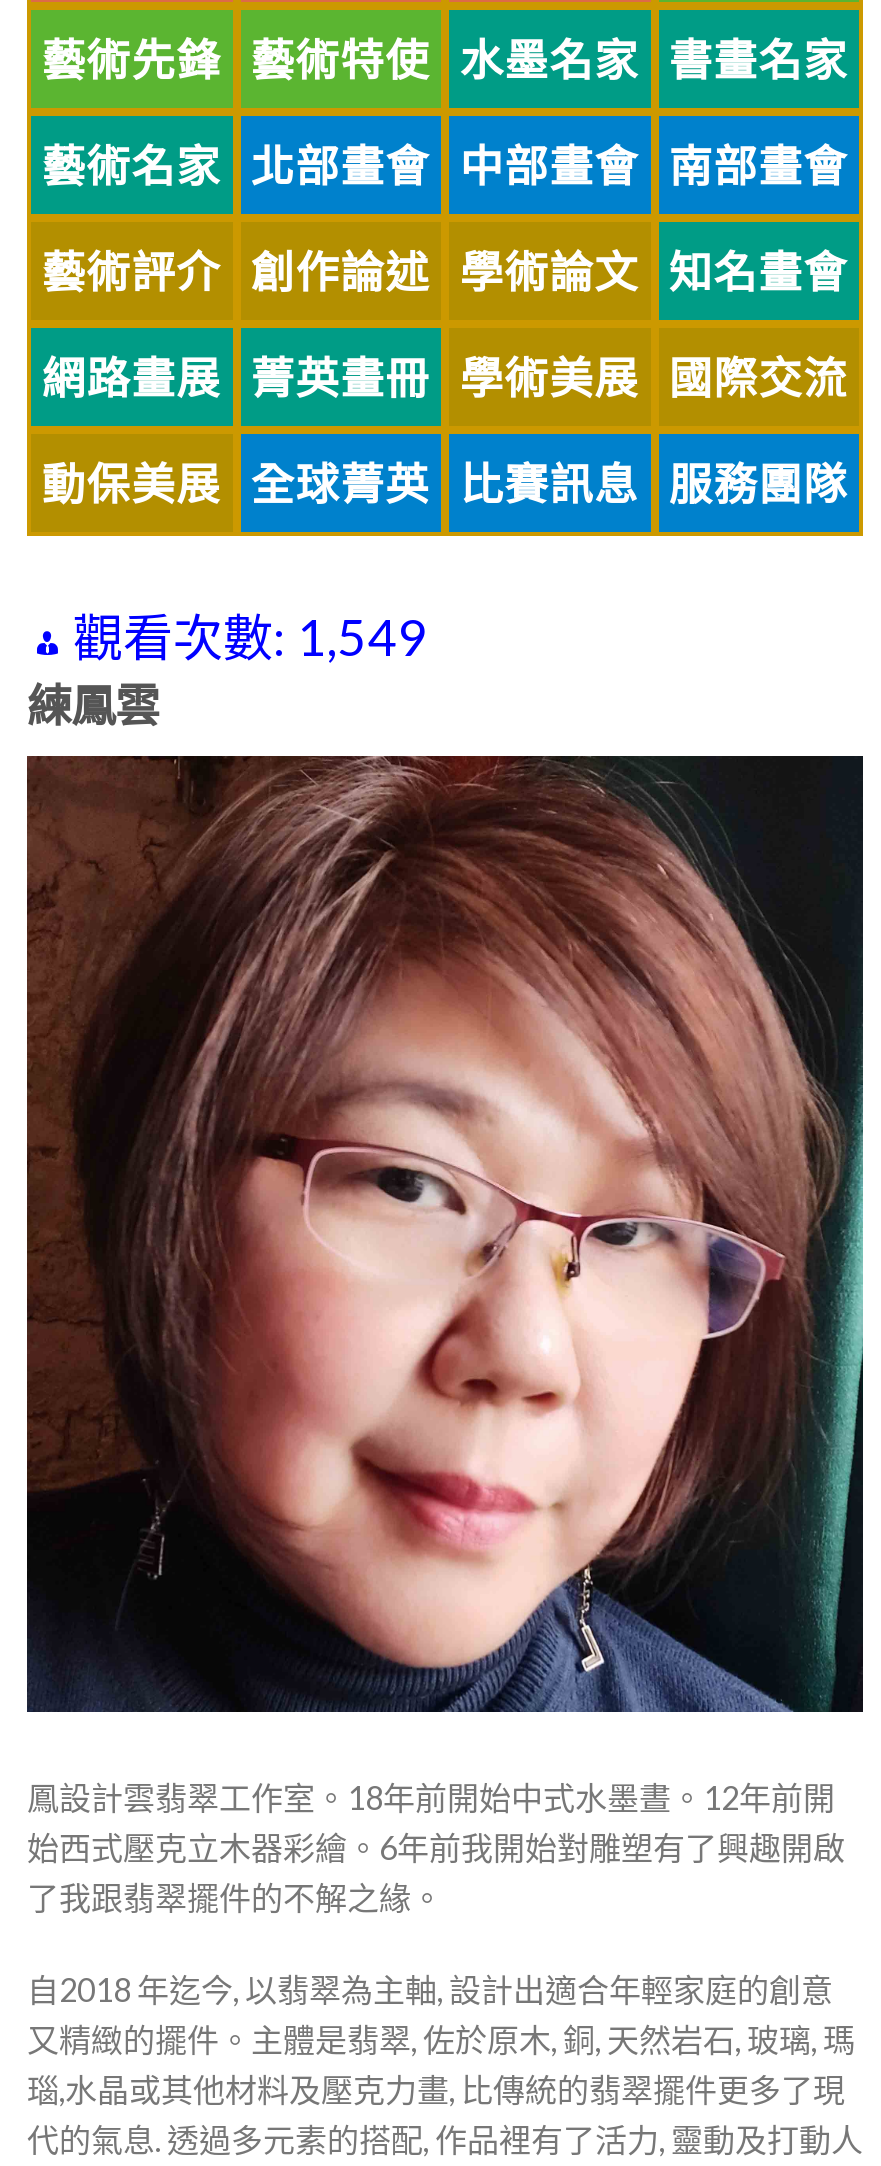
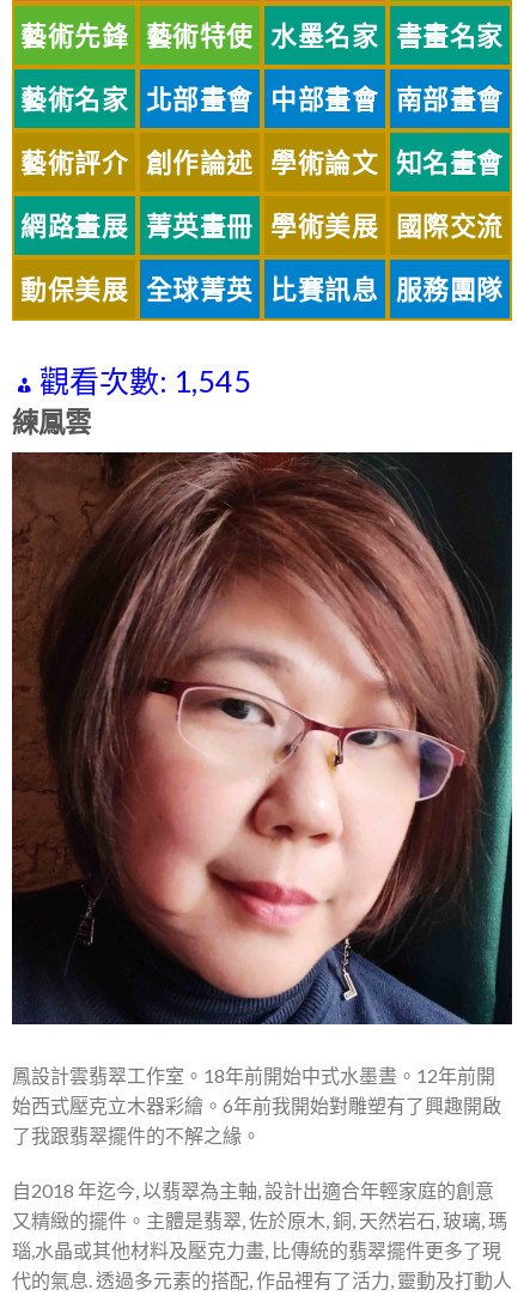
- 觀看次數: 1,549
+ 觀看次數: 1,545
